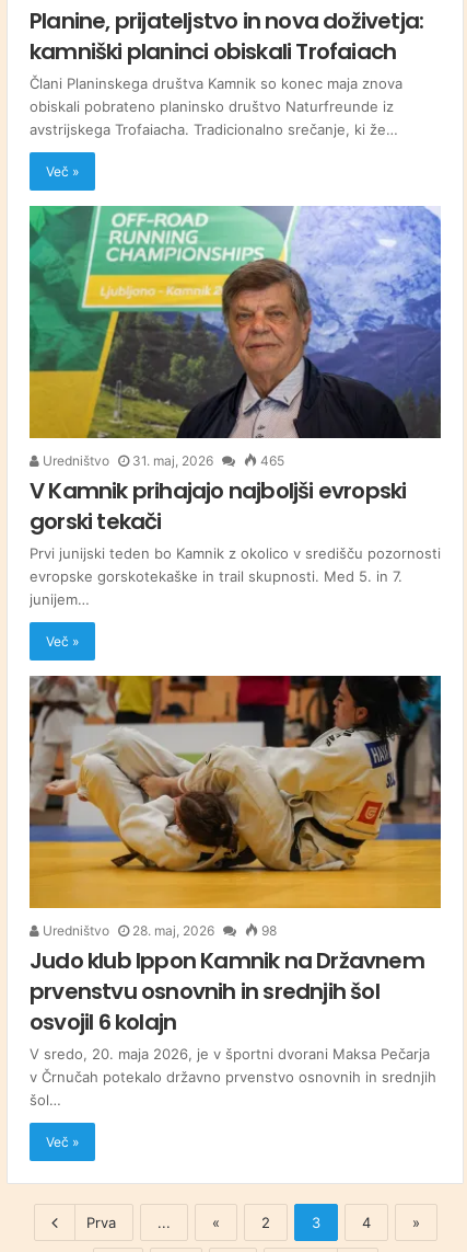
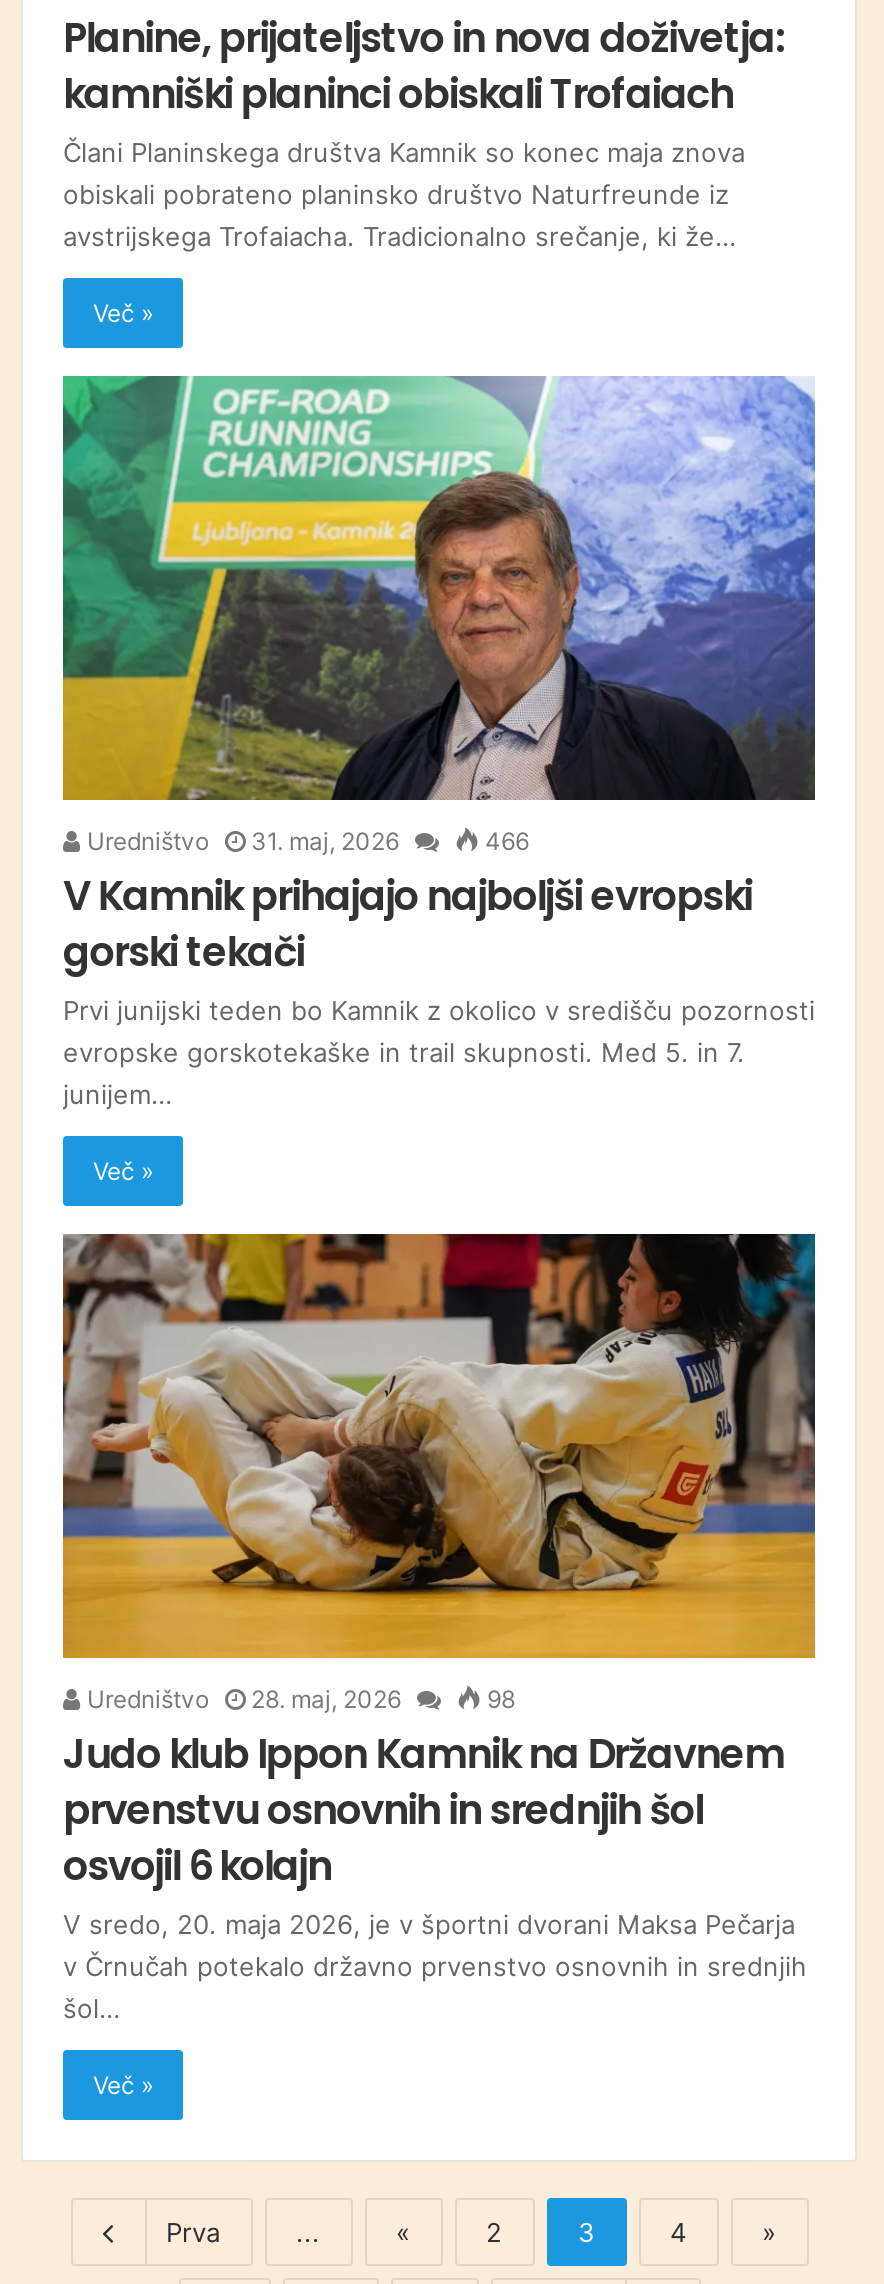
- 465
+ 466
